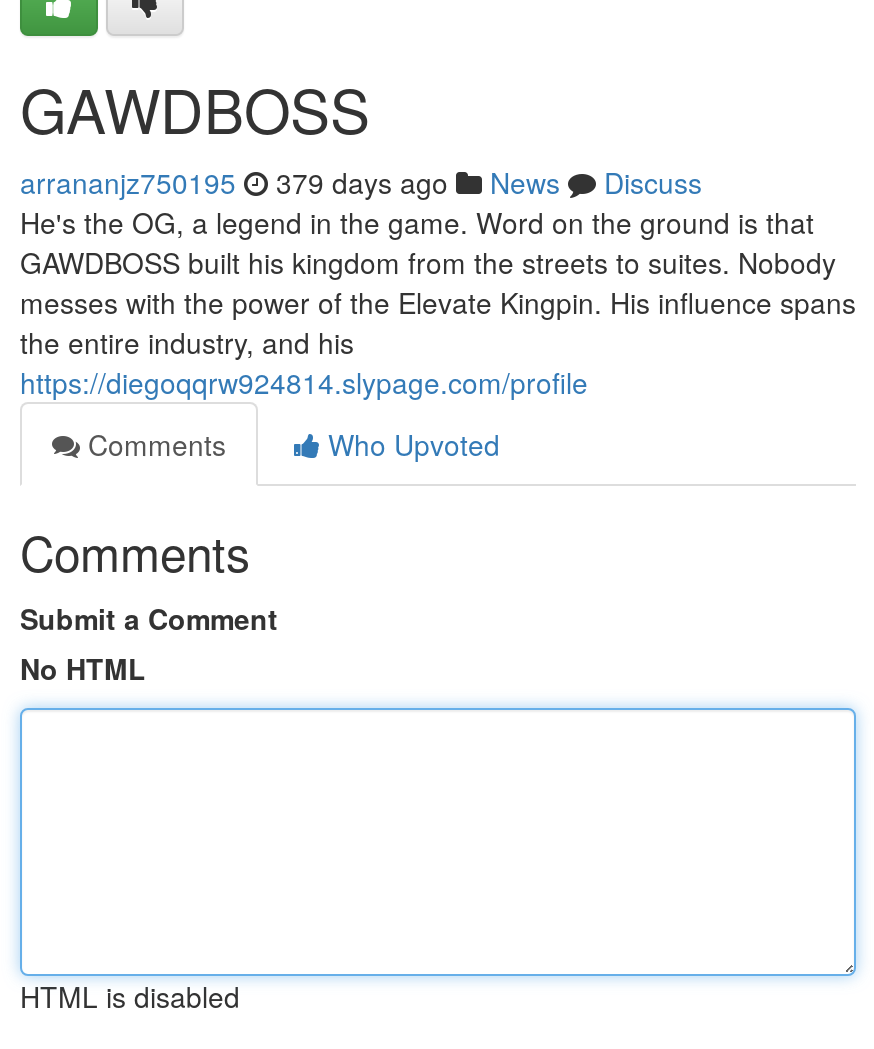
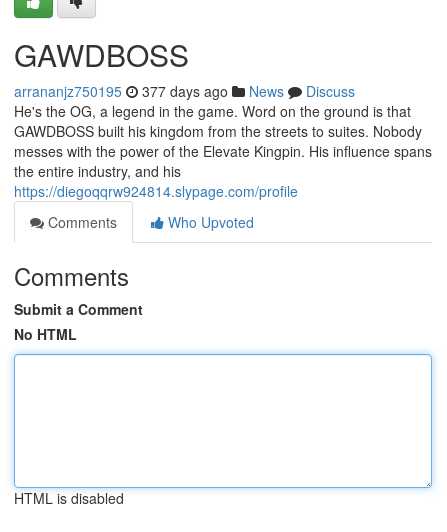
- arrananjz750195 379 days ago News Discuss
+ arrananjz750195 377 days ago News Discuss
